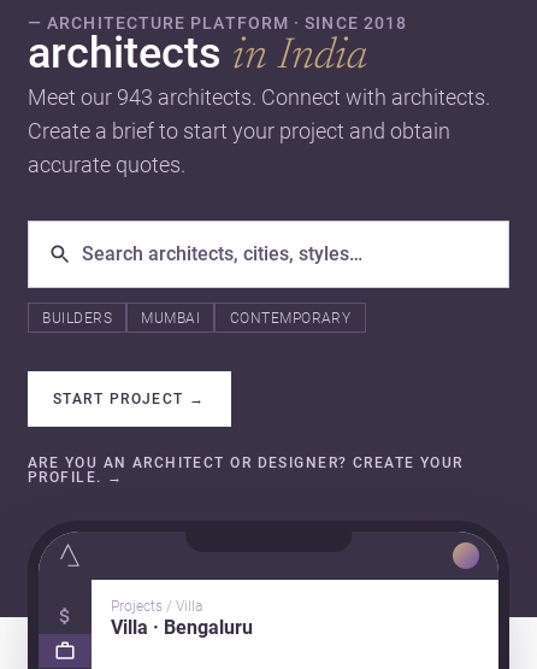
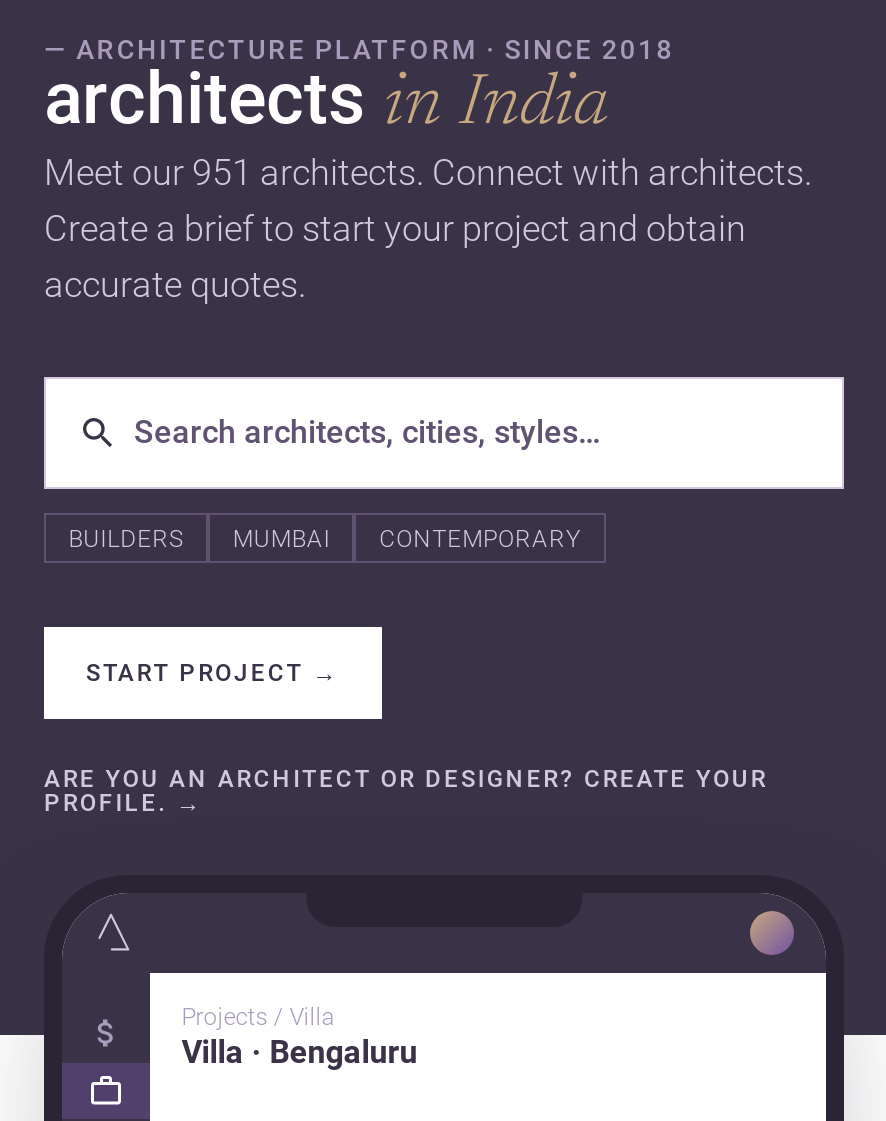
- Meet our 943 architects. Connect with architects.
+ Meet our 951 architects. Connect with architects.
